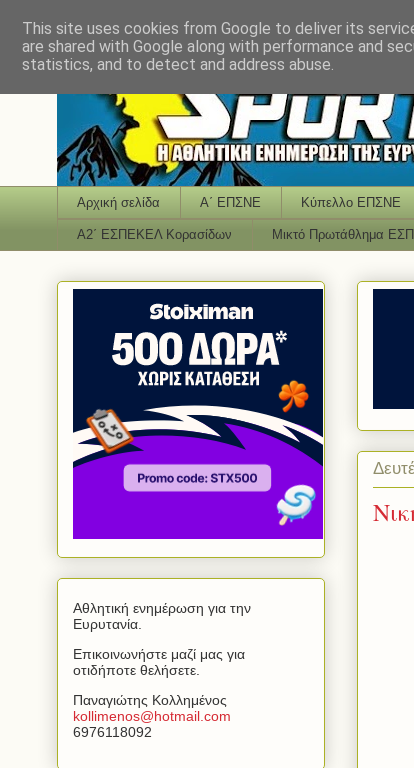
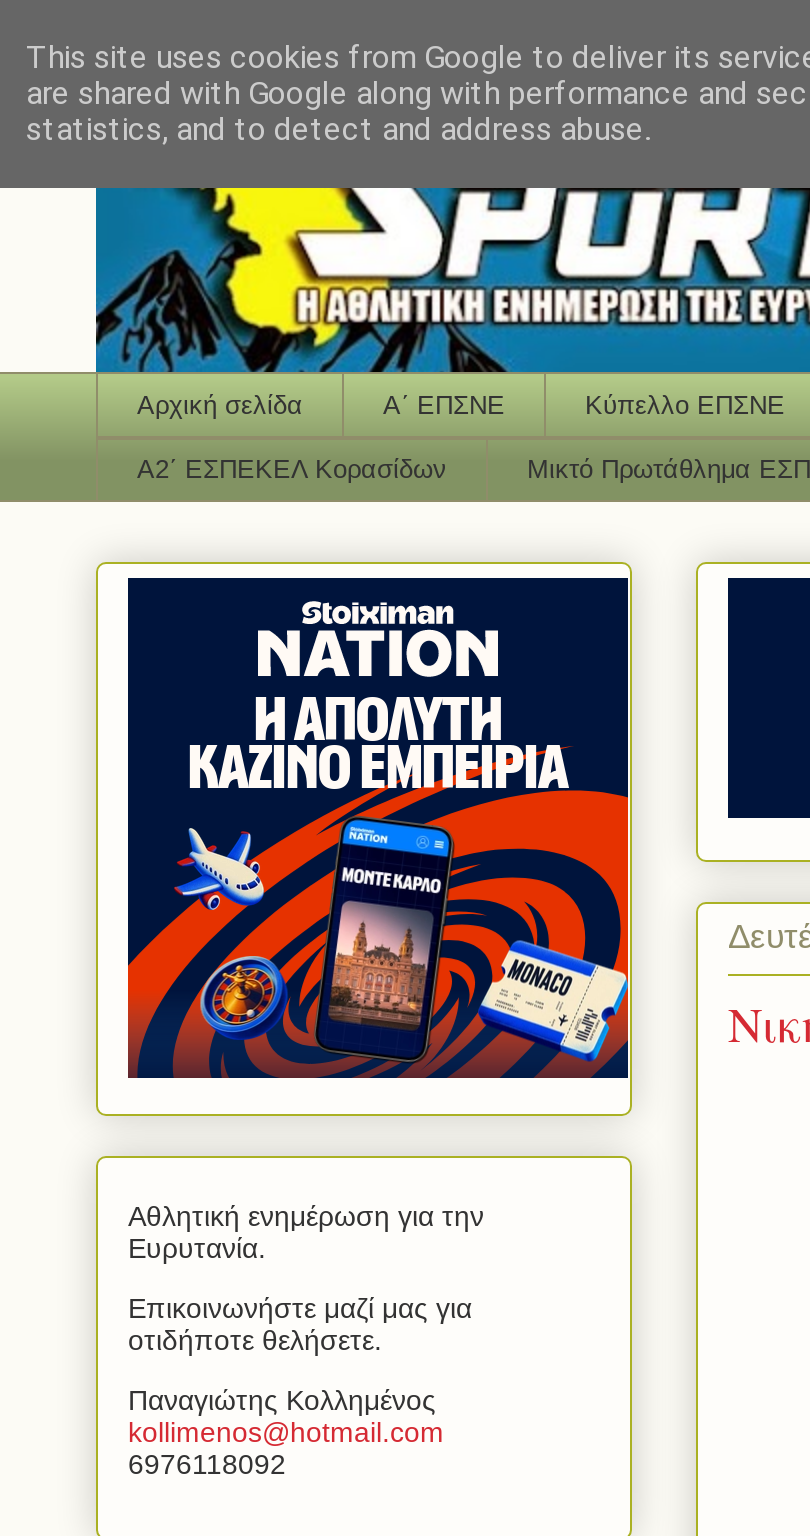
- [image]
+ [image]
